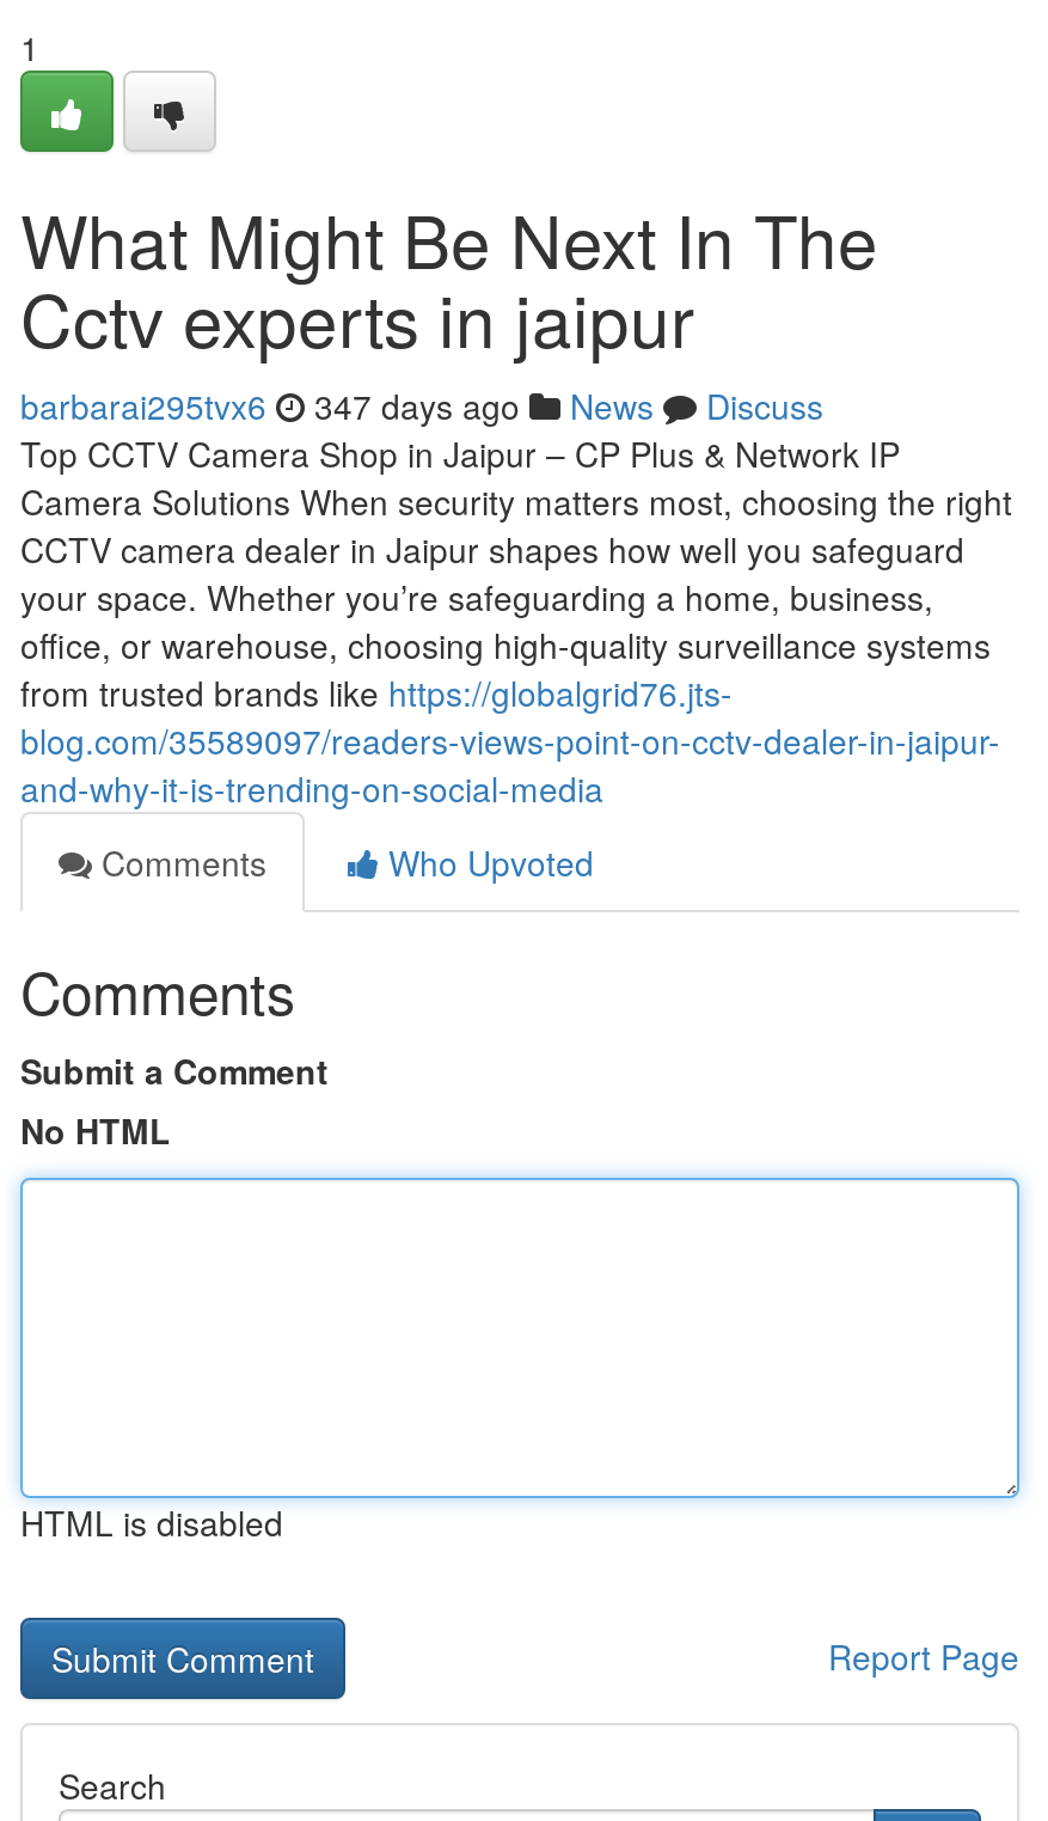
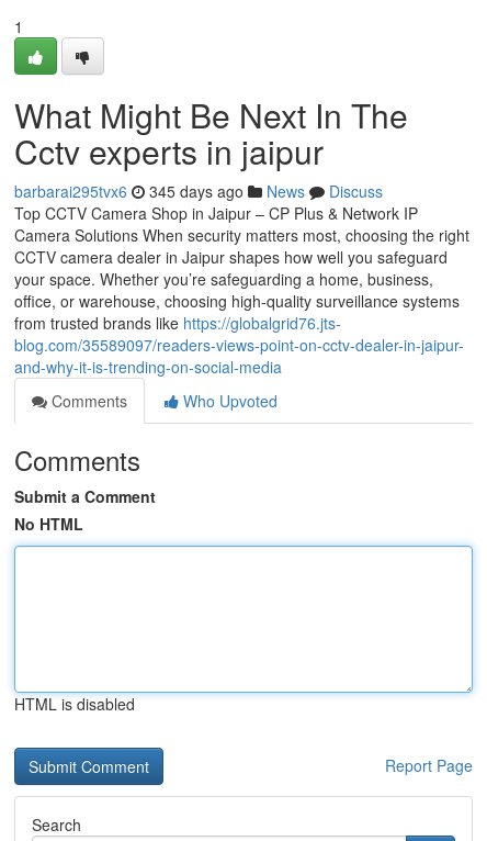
- barbarai295tvx6 347 days ago News Discuss
+ barbarai295tvx6 345 days ago News Discuss
